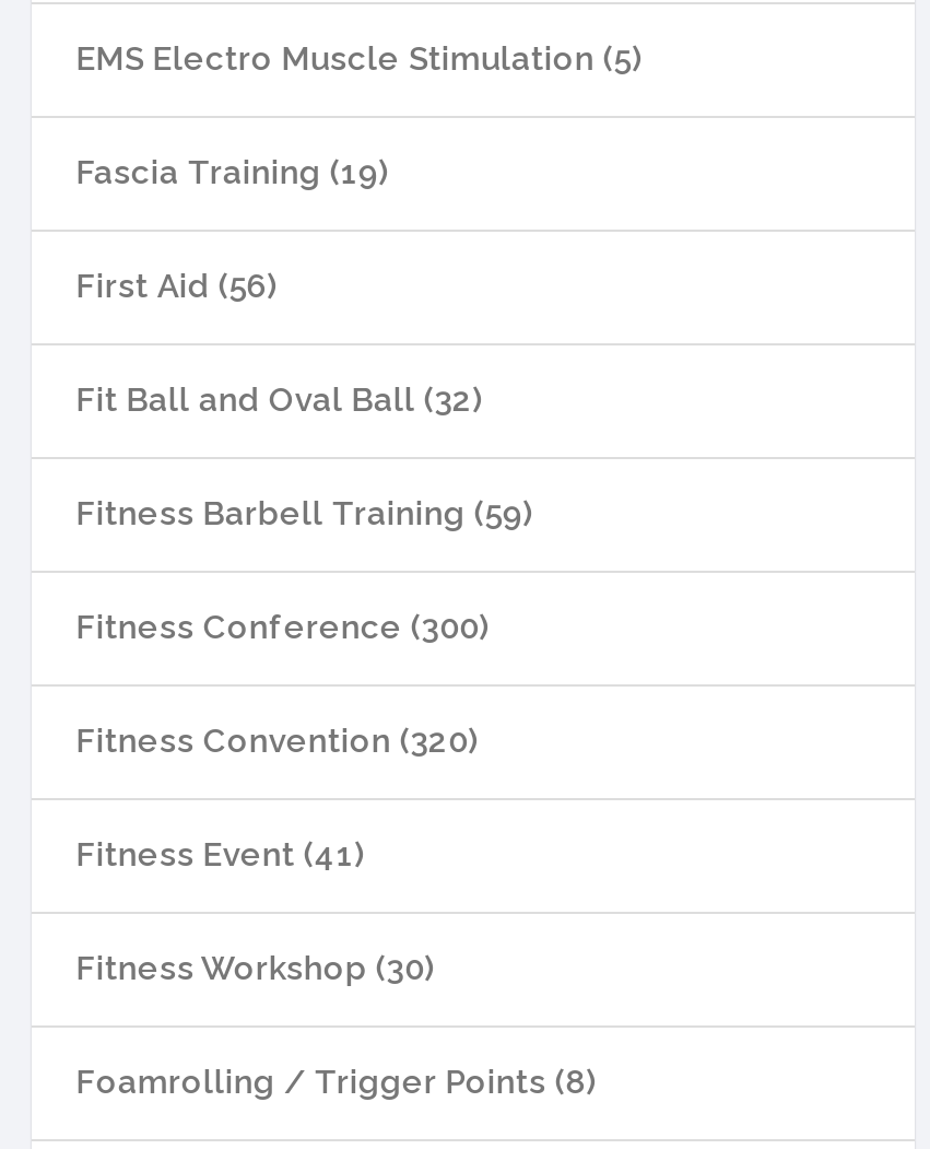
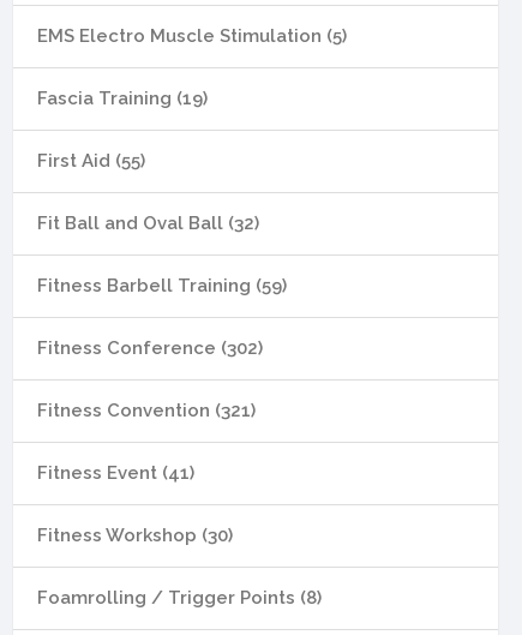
- First Aid (56)
+ First Aid (55)

- Fitness Conference (300)
+ Fitness Conference (302)

- Fitness Convention (320)
+ Fitness Convention (321)
